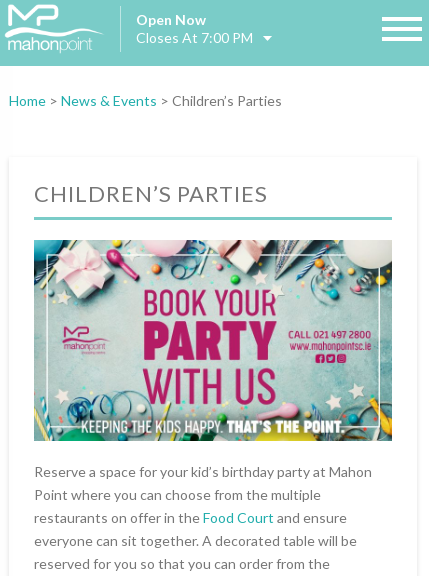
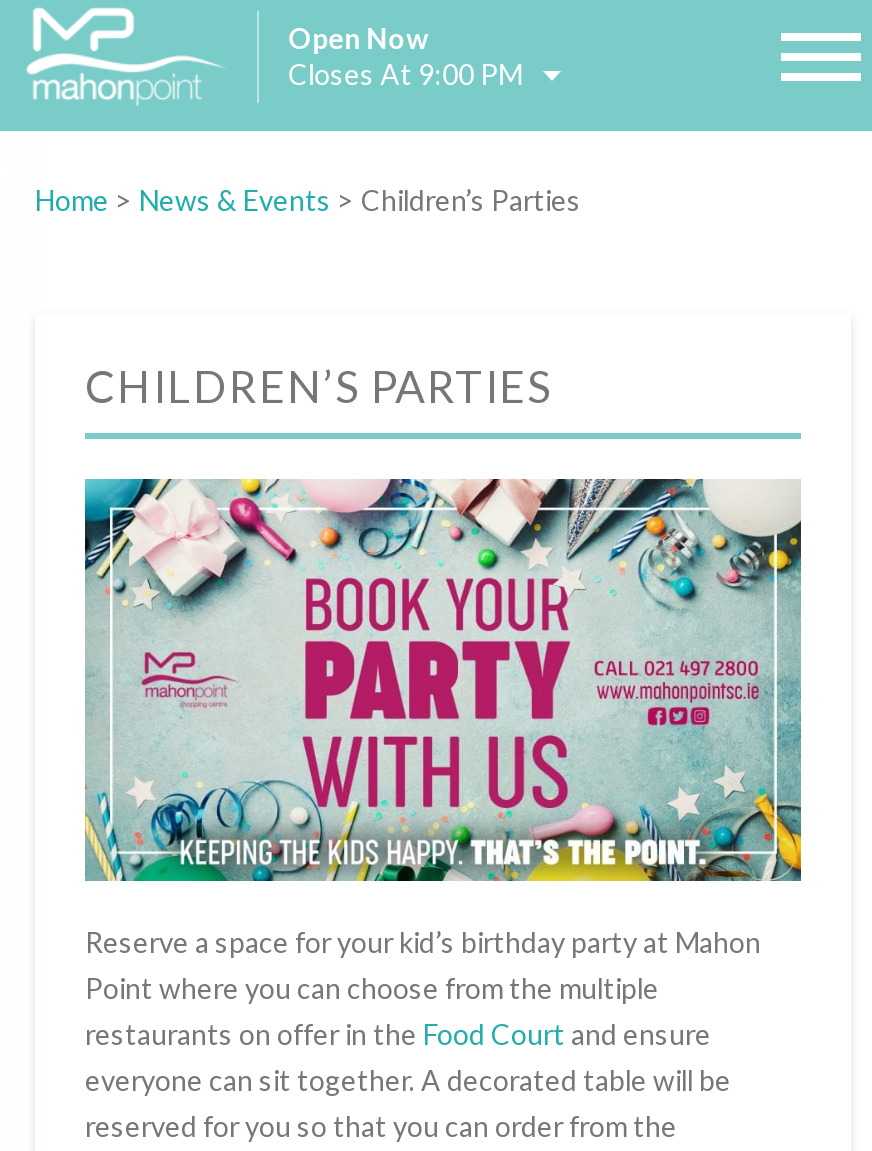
- Closes At 7:00 PM
+ Closes At 9:00 PM
